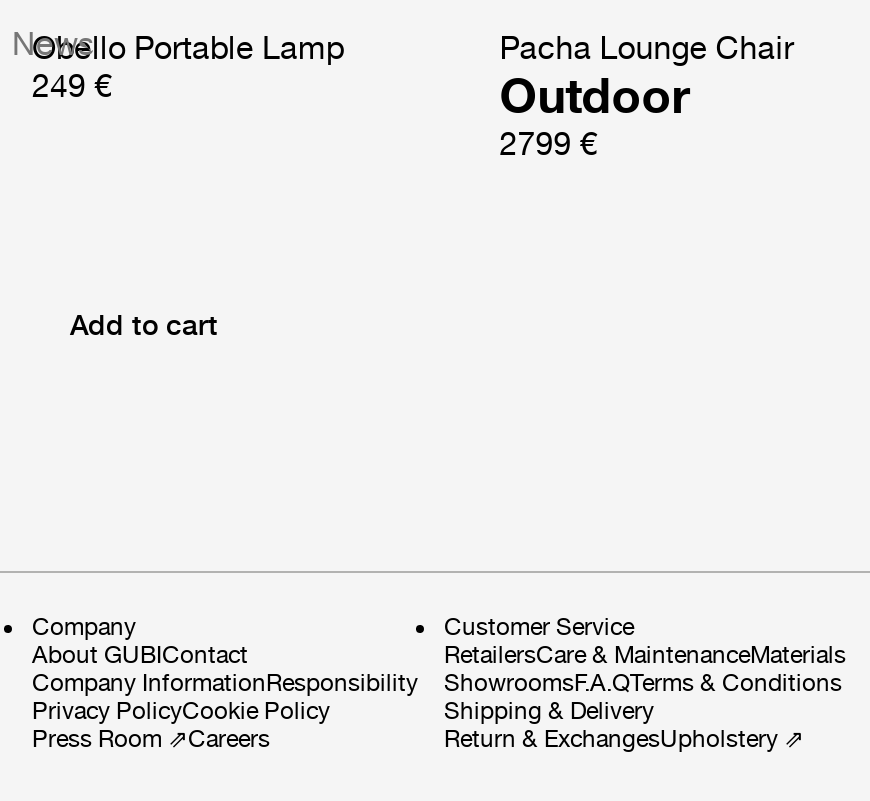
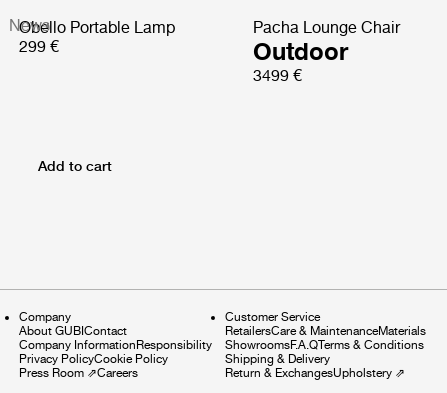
- 249 €
+ 299 €

- 2799 €
+ 3499 €
